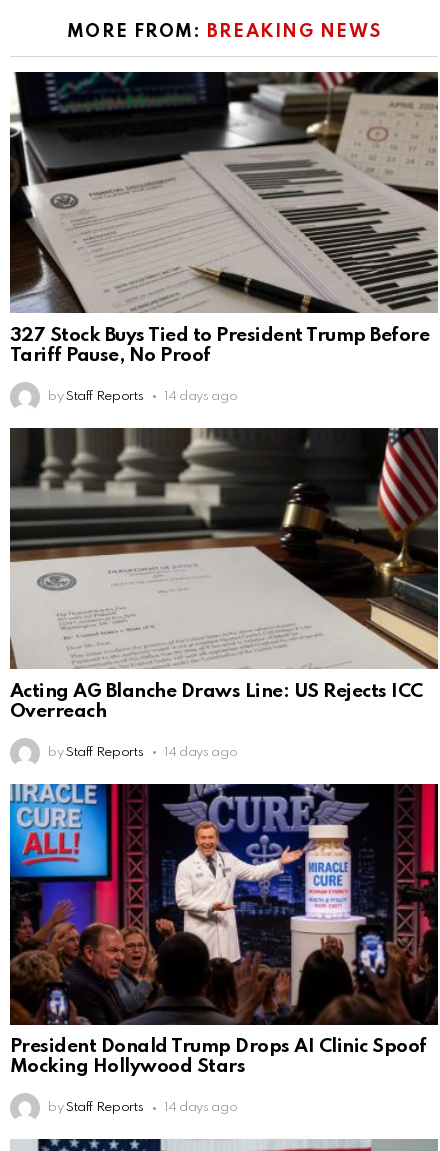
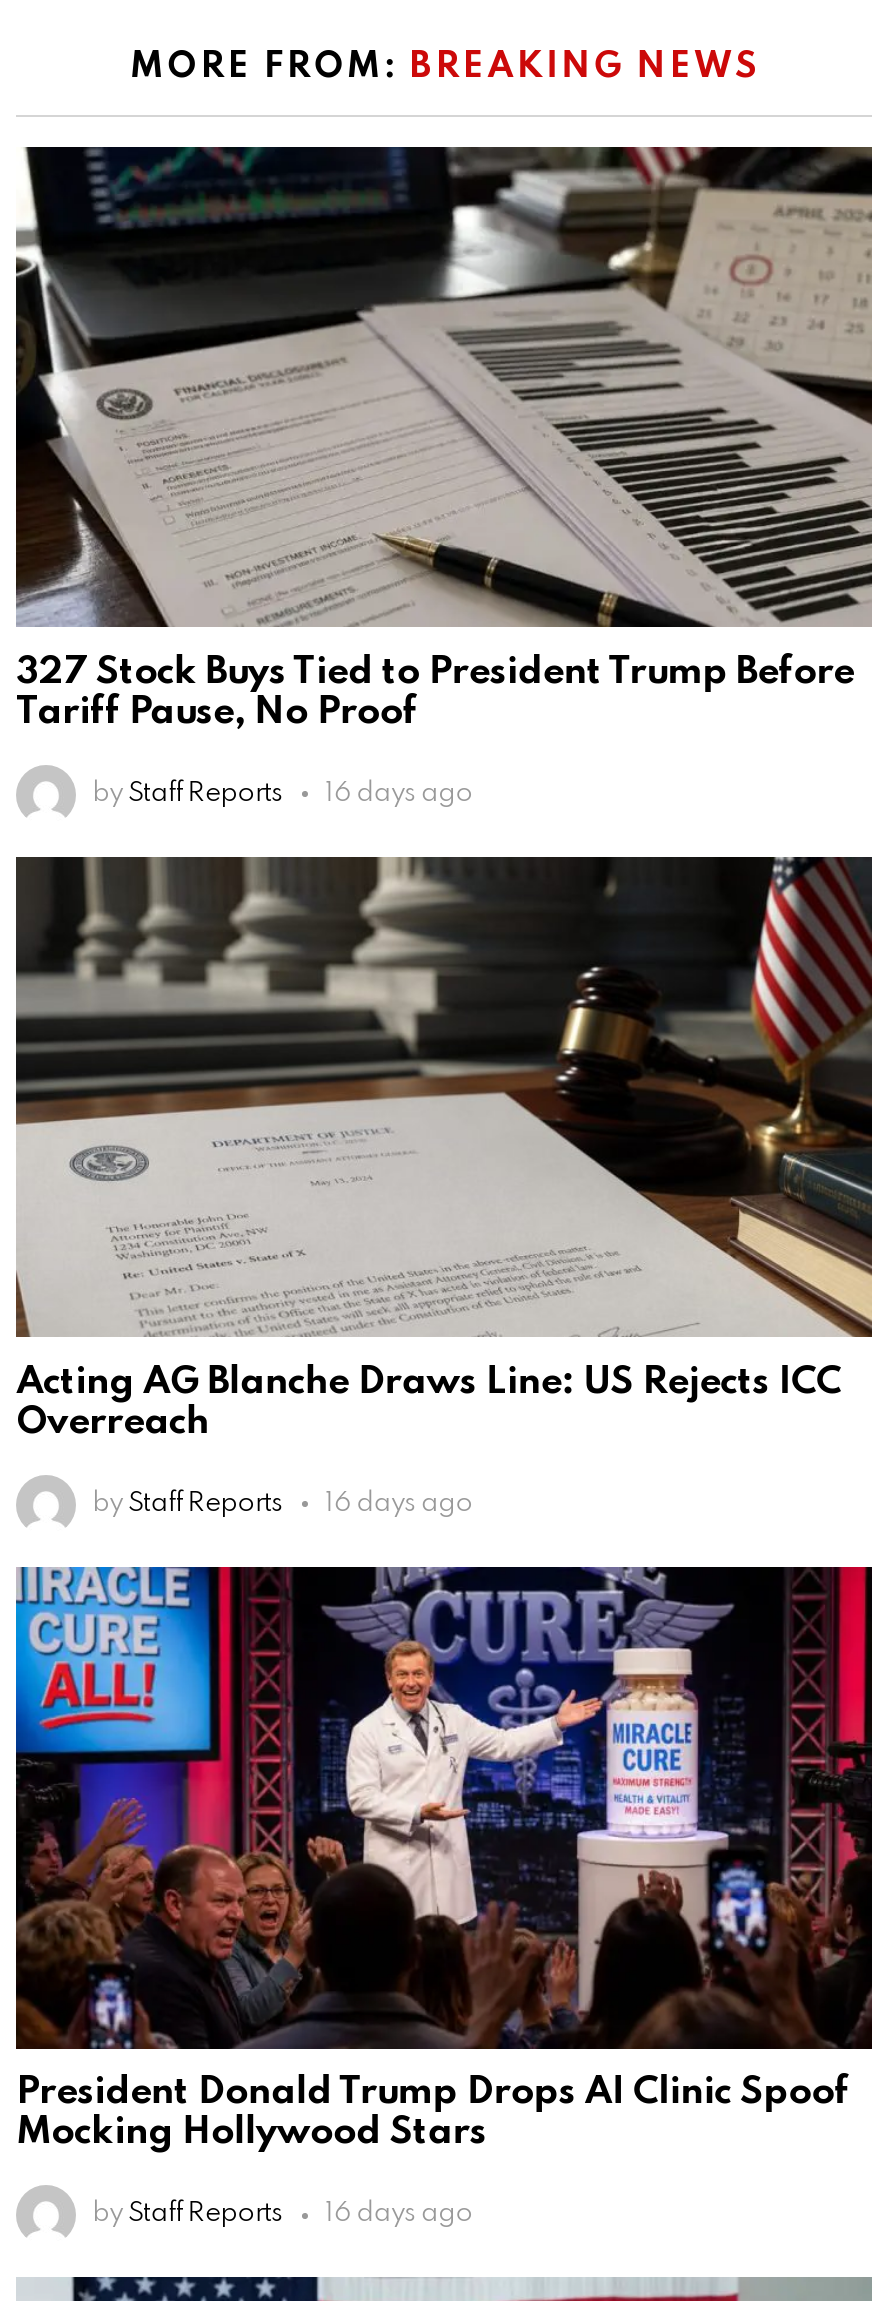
- by Staff Reports 14 days ago
+ by Staff Reports 16 days ago

- by Staff Reports 14 days ago
+ by Staff Reports 16 days ago

- by Staff Reports 14 days ago
+ by Staff Reports 16 days ago
